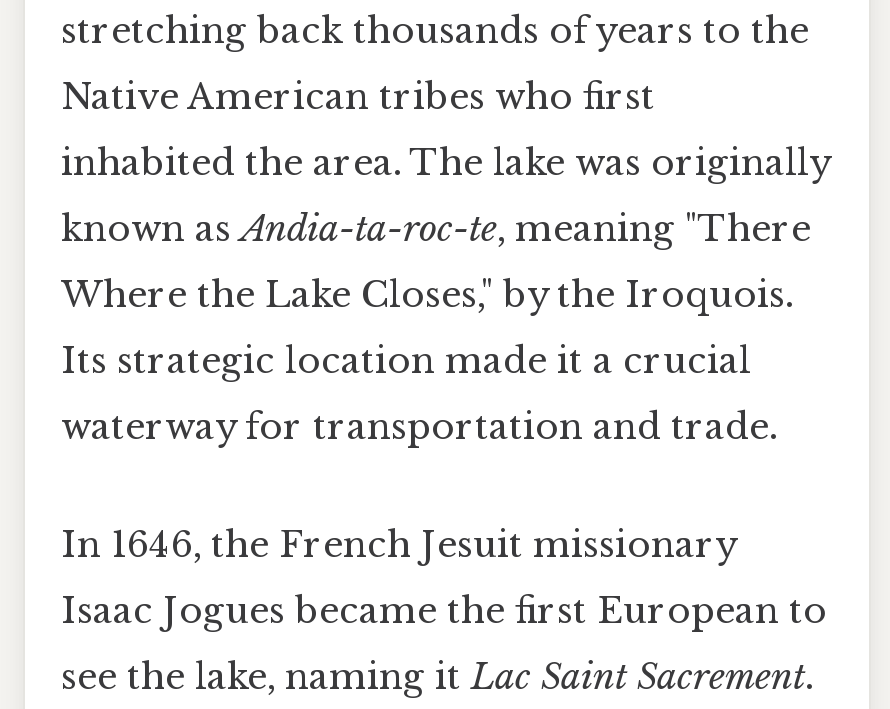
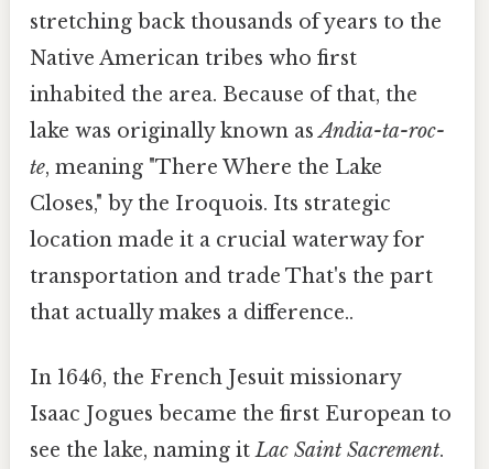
- inhabited the area. The lake was originally
- known as Andia-ta-roc-te, meaning "There
- Where the Lake Closes," by the Iroquois.
- Its strategic location made it a crucial
- waterway for transportation and trade.
+ inhabited the area. Because of that, the
+ lake was originally known as Andia-ta-roc-
+ te, meaning "There Where the Lake
+ Closes," by the Iroquois. Its strategic
+ location made it a crucial waterway for
+ transportation and trade That's the part
+ that actually makes a difference..
